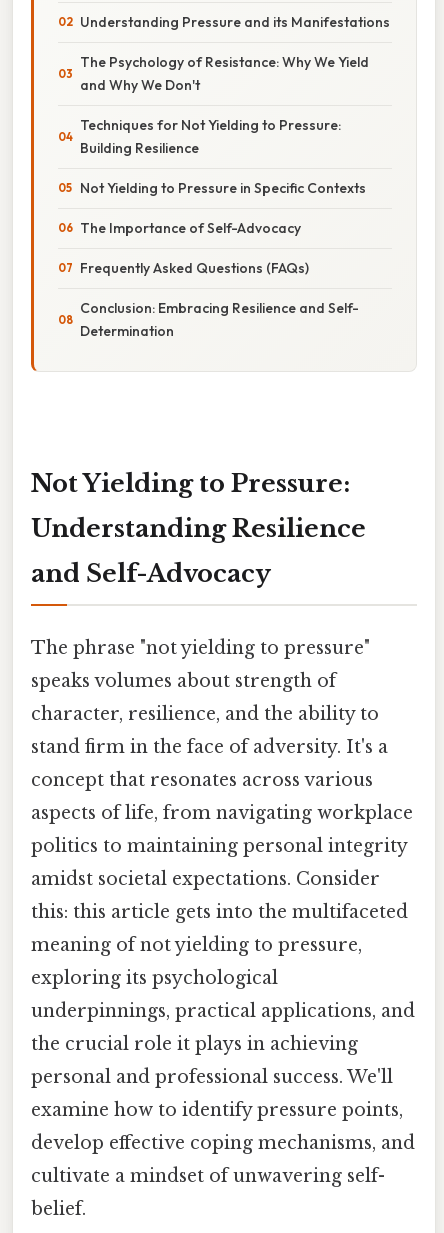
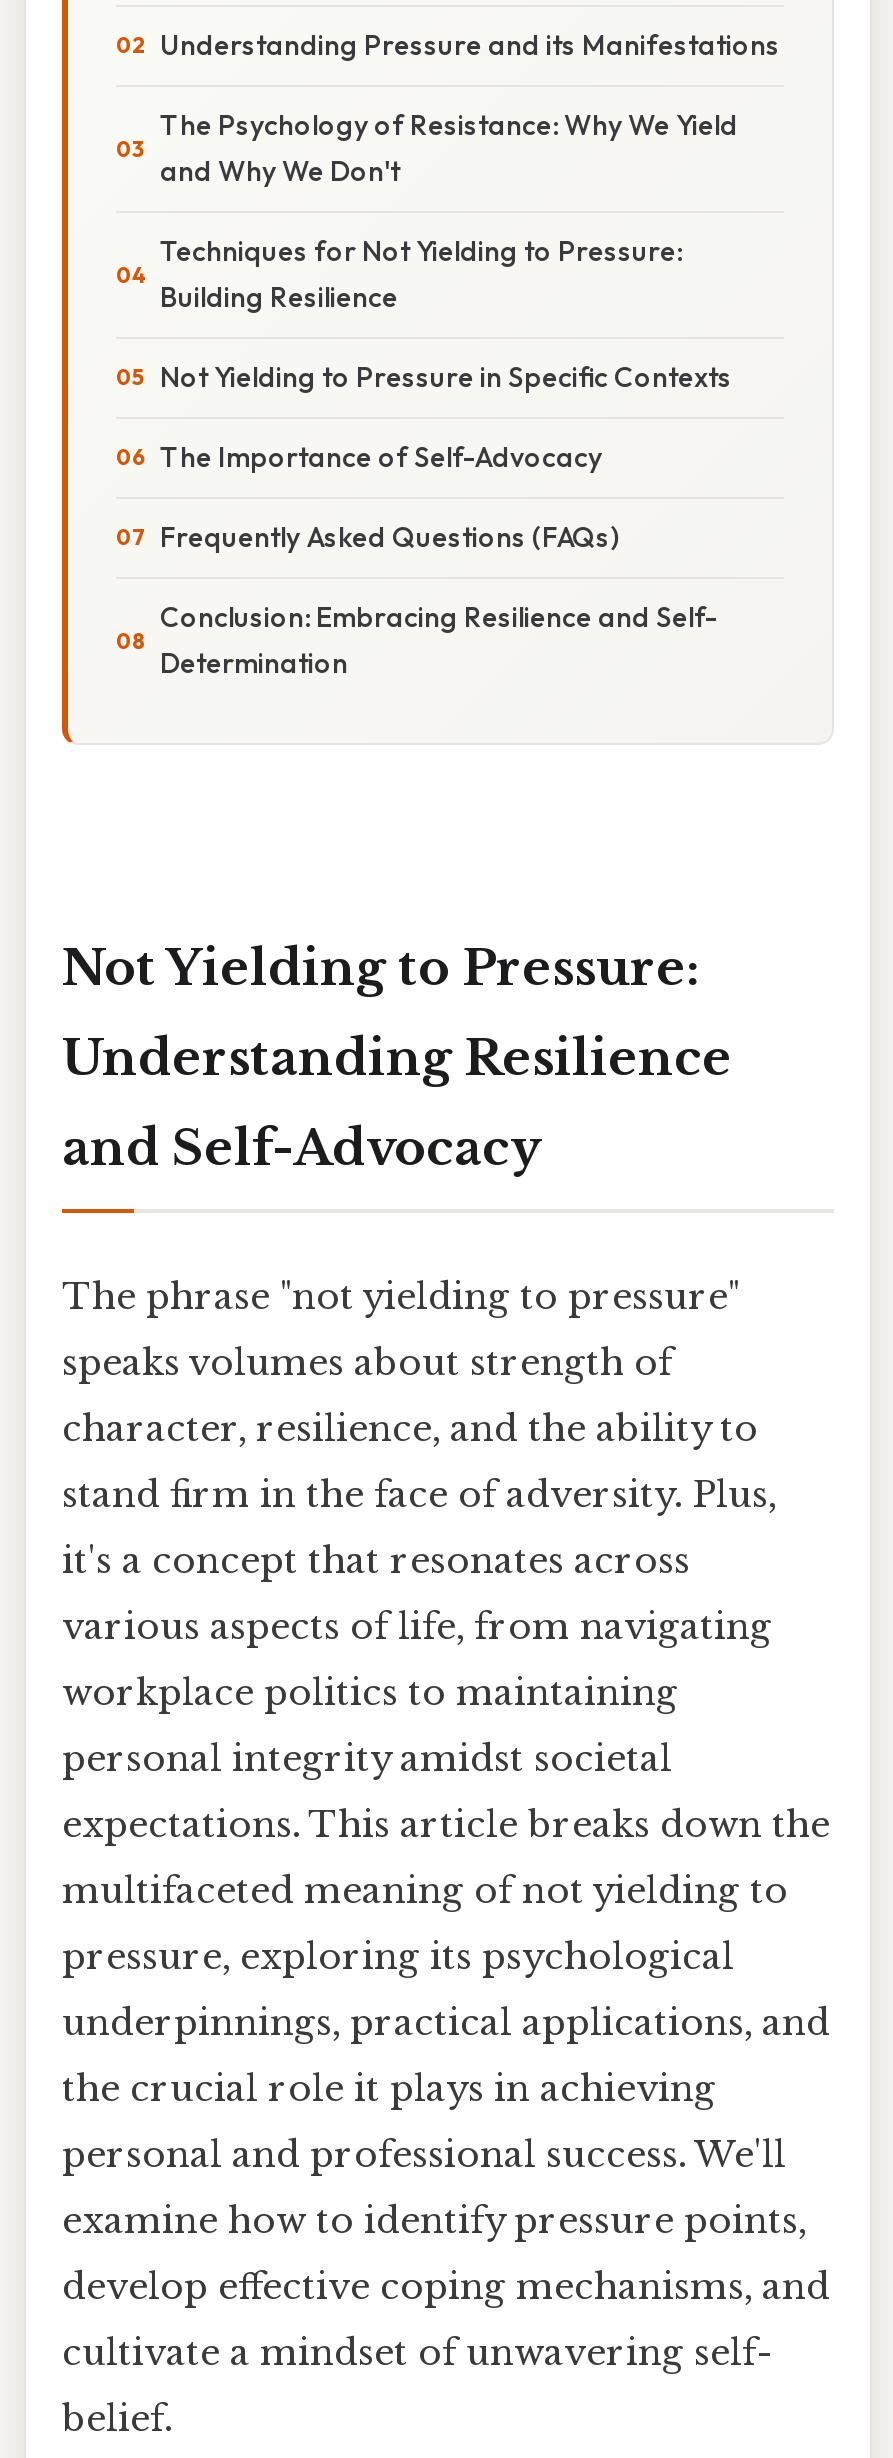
- stand firm in the face of adversity. It's a
+ stand firm in the face of adversity. Plus,

- concept that resonates across various
+ it's a concept that resonates across

- aspects of life, from navigating workplace
+ various aspects of life, from navigating

- politics to maintaining personal integrity
+ workplace politics to maintaining

- amidst societal expectations. Consider
+ personal integrity amidst societal

- this: this article gets into the multifaceted
+ expectations. This article breaks down the

- meaning of not yielding to pressure,
+ multifaceted meaning of not yielding to

- exploring its psychological
+ pressure, exploring its psychological
